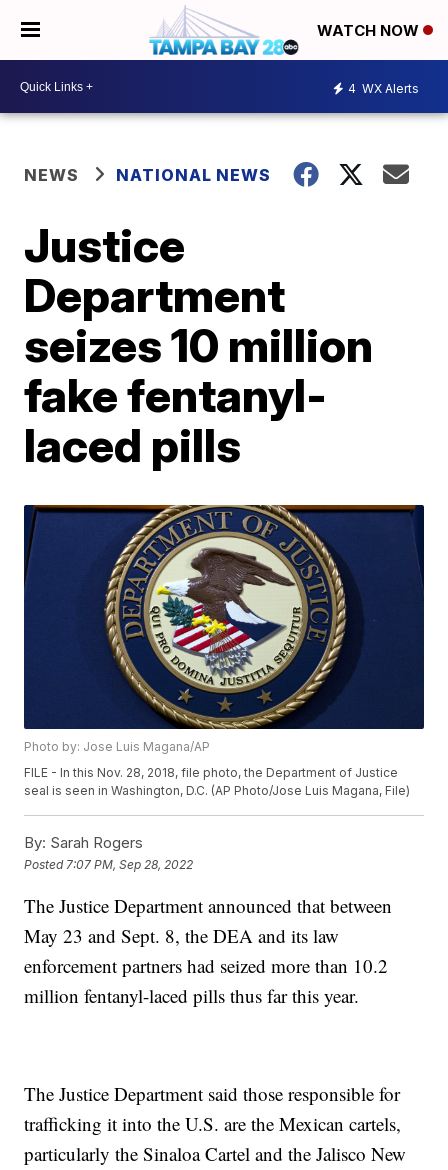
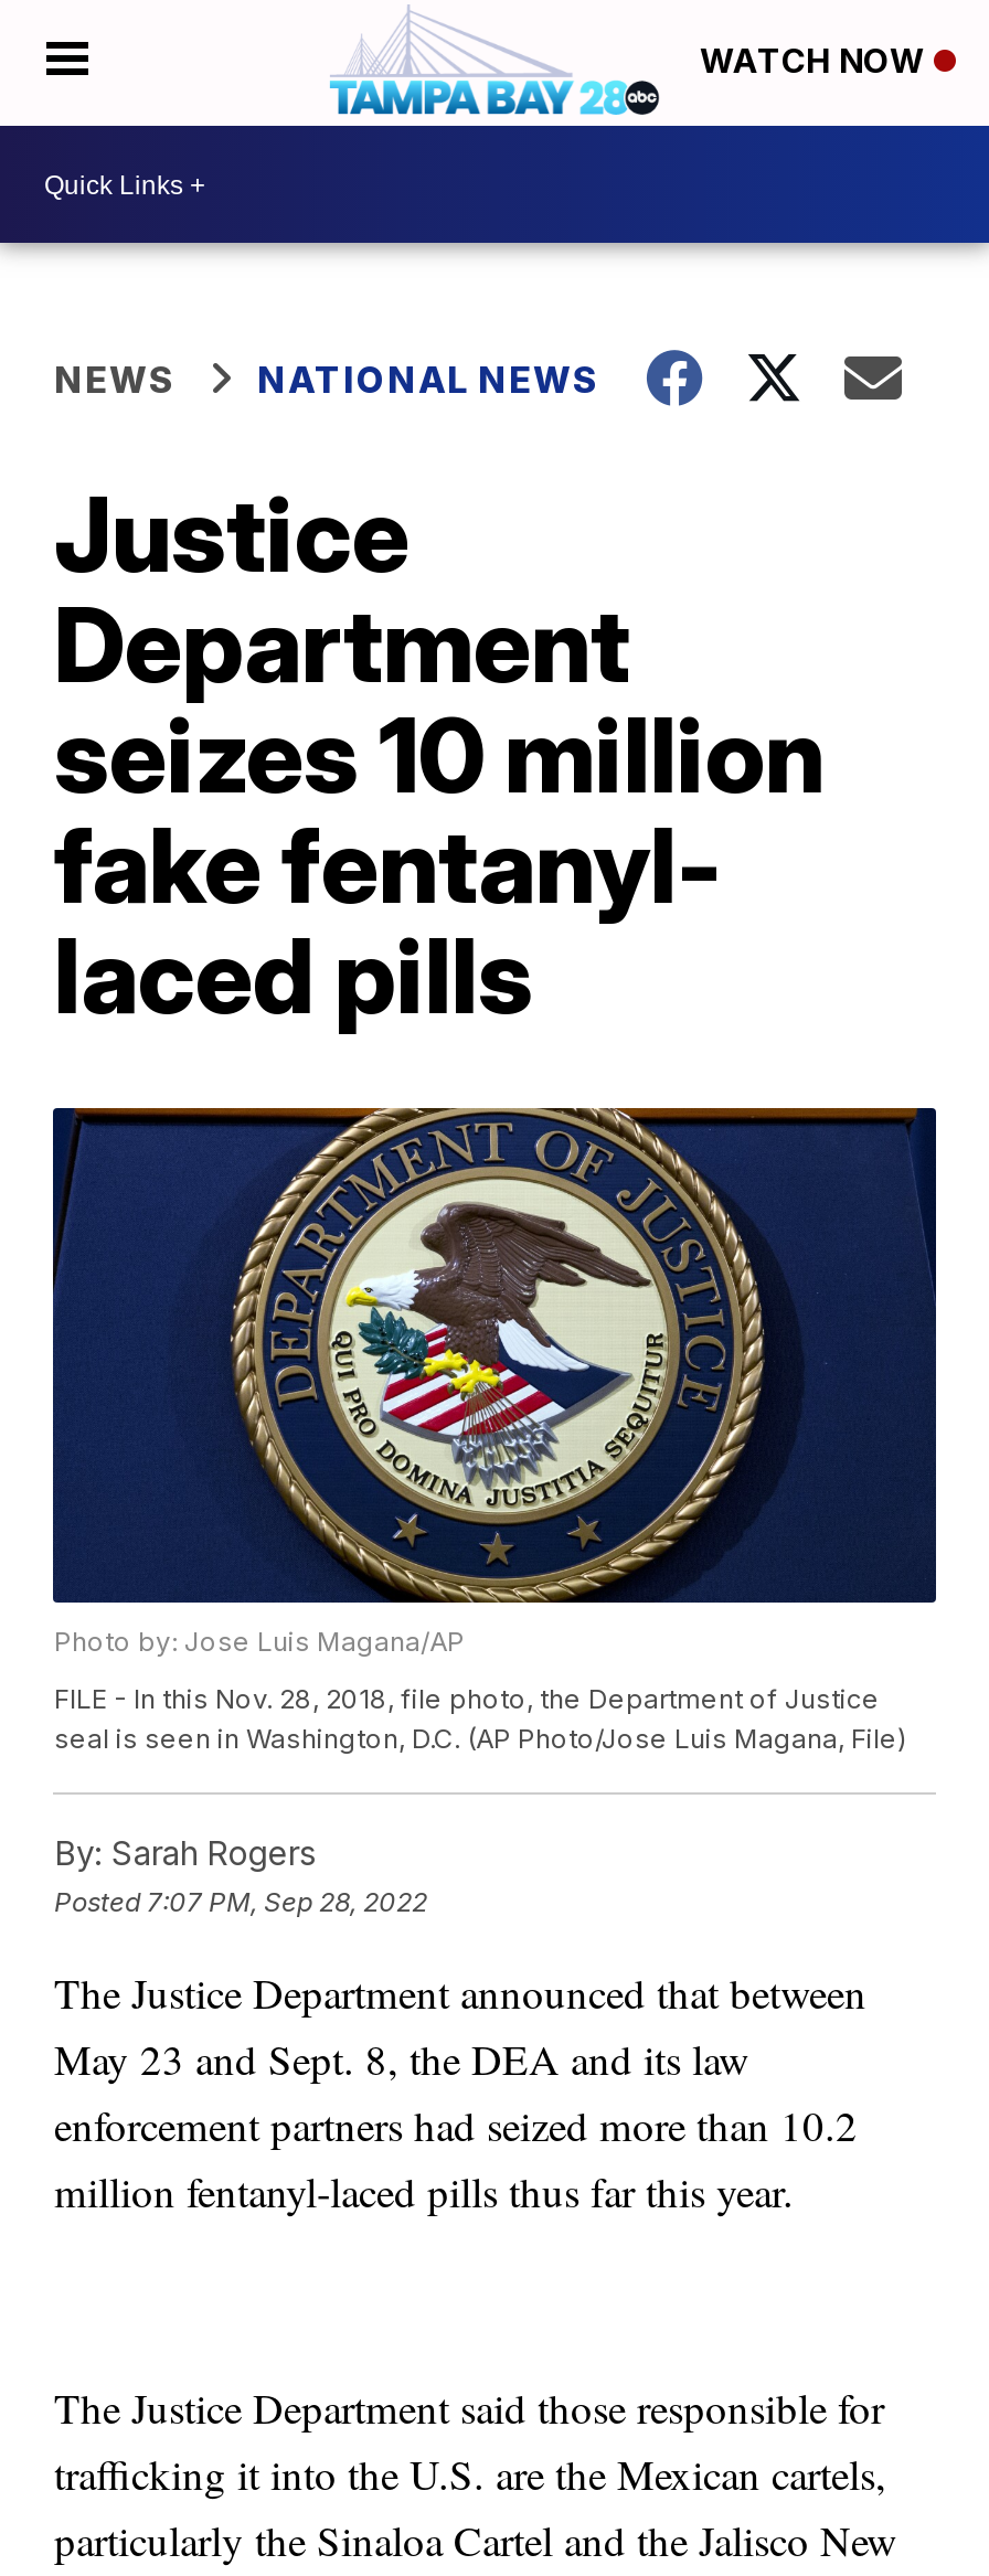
- 4 WX Alerts
